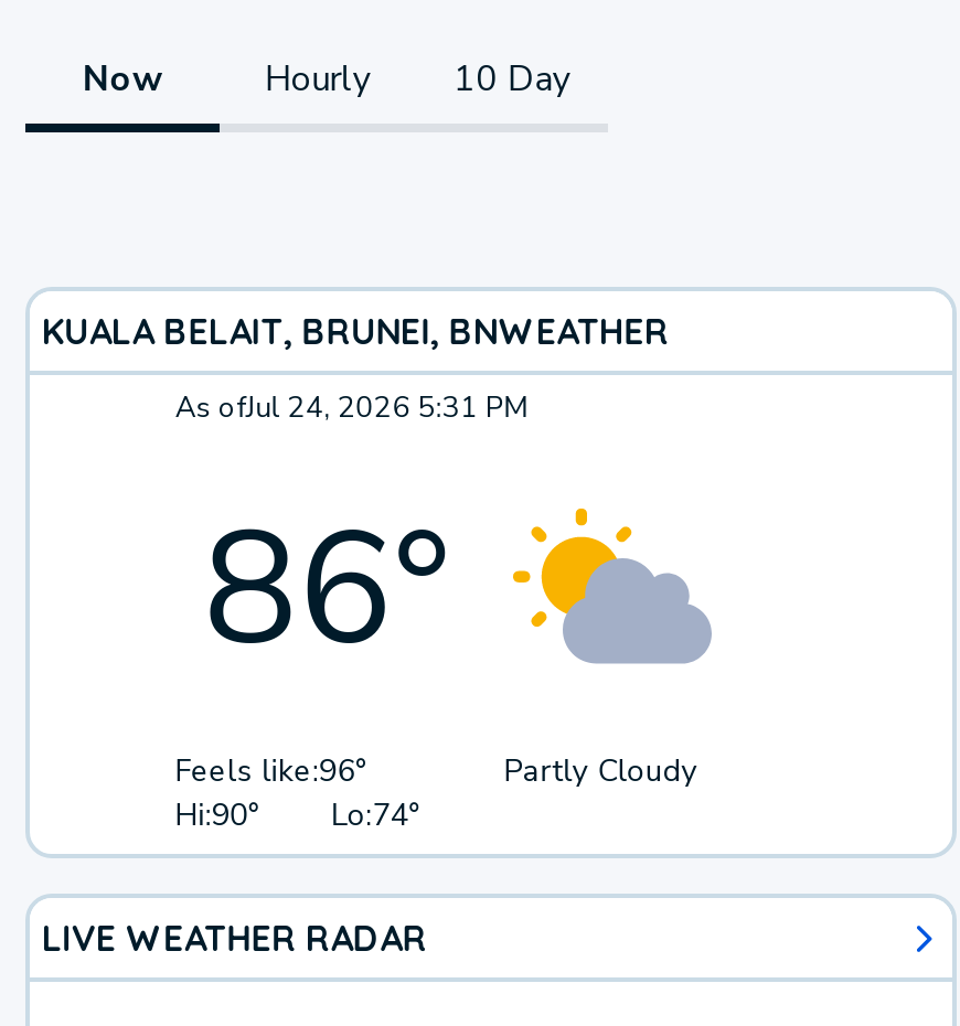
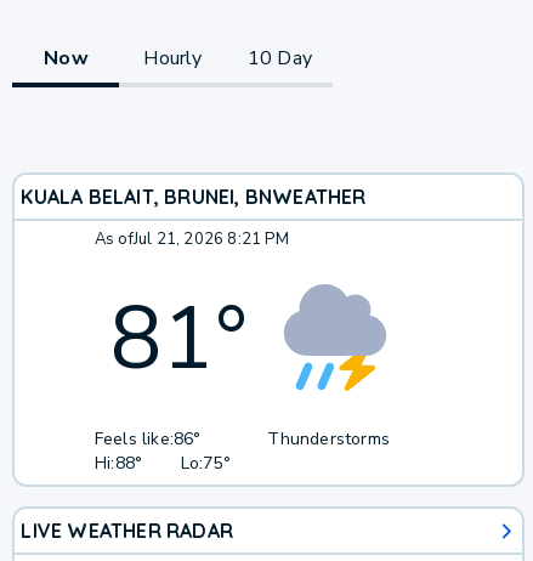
- [image]
- As ofJul 24, 2026 5:31 PM
- 86°
- Feels like:96°
- Hi:90°
- Lo:74°
+ [image]
+ As ofJul 21, 2026 8:21 PM
+ 81°
+ Feels like:86°
+ Hi:88°
+ Lo:75°

- Partly Cloudy
+ Thunderstorms
